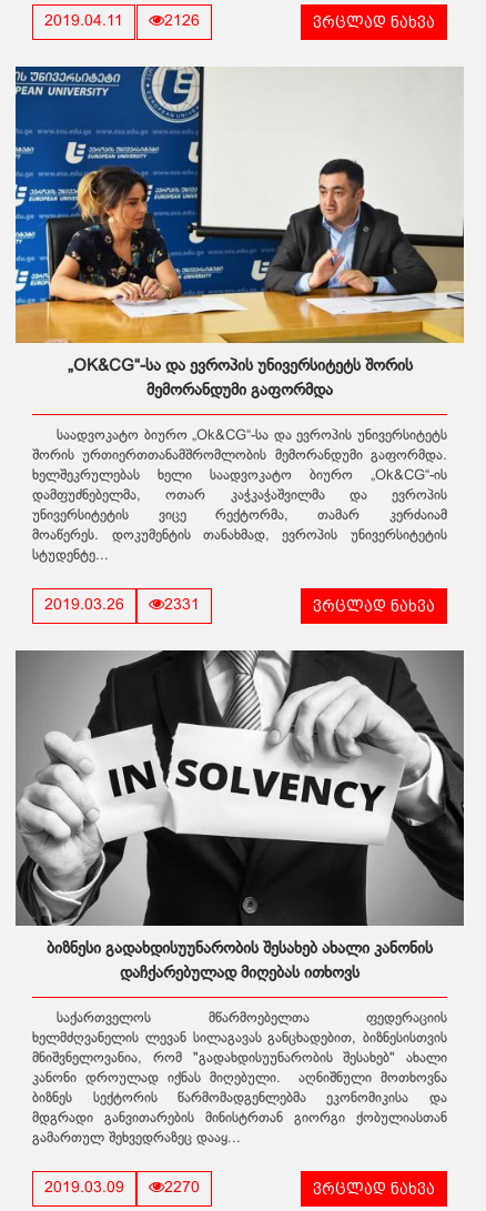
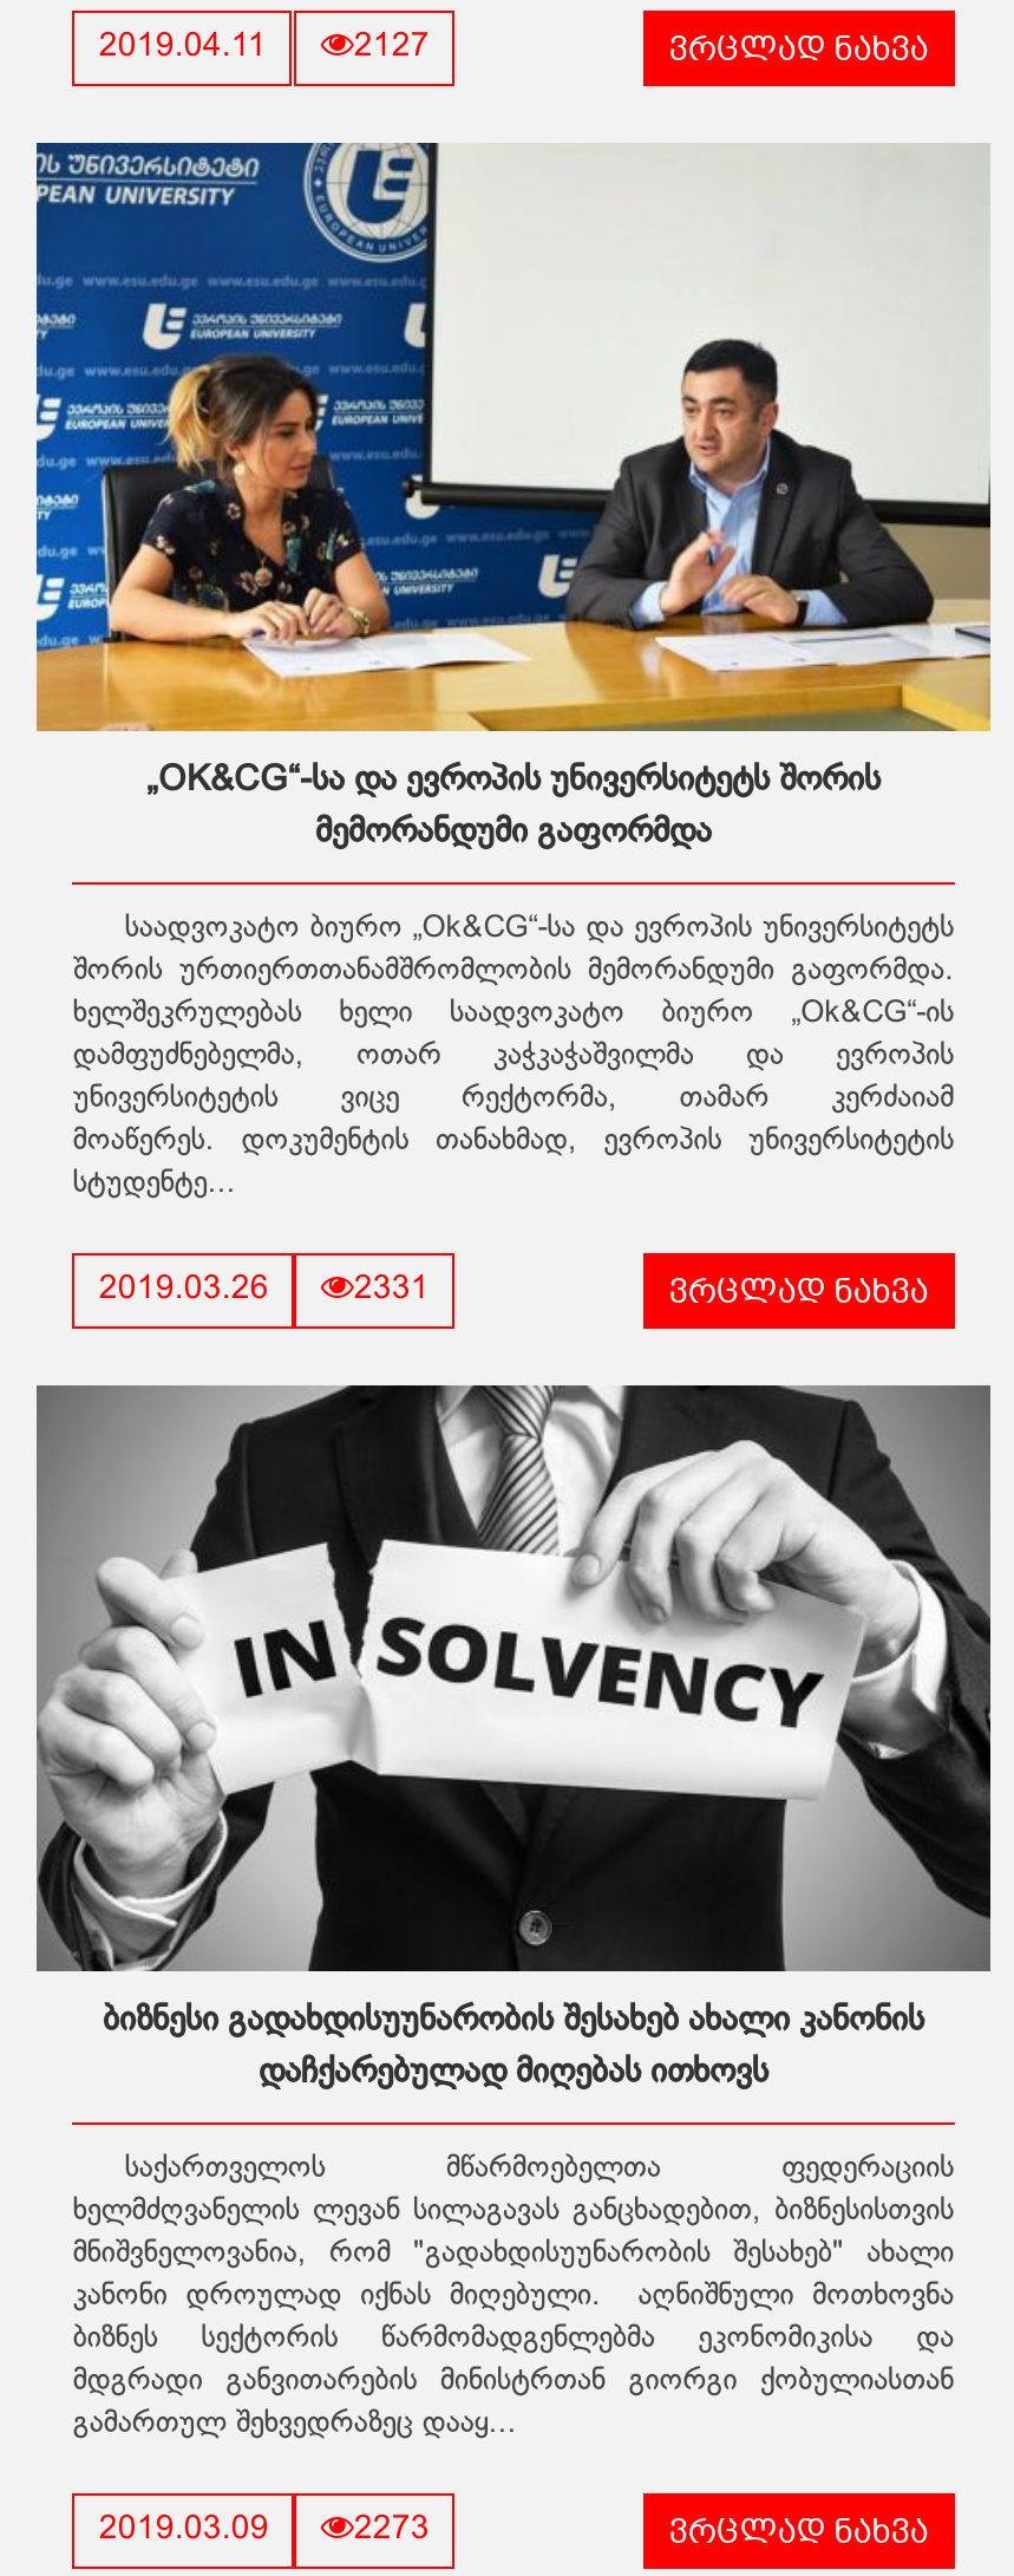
- 2126
+ 2127

- 2270
+ 2273
